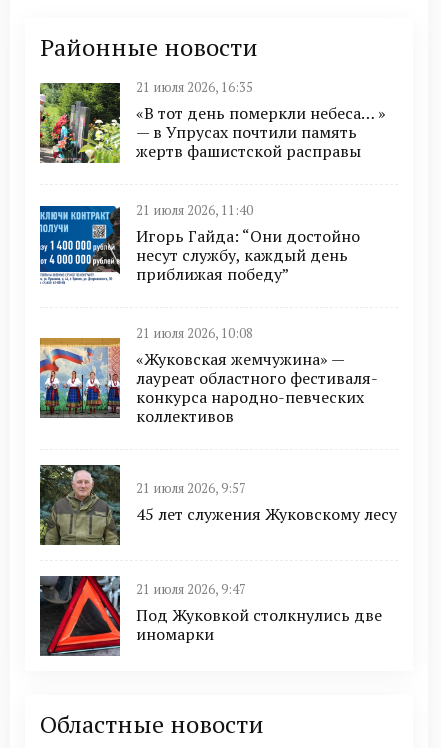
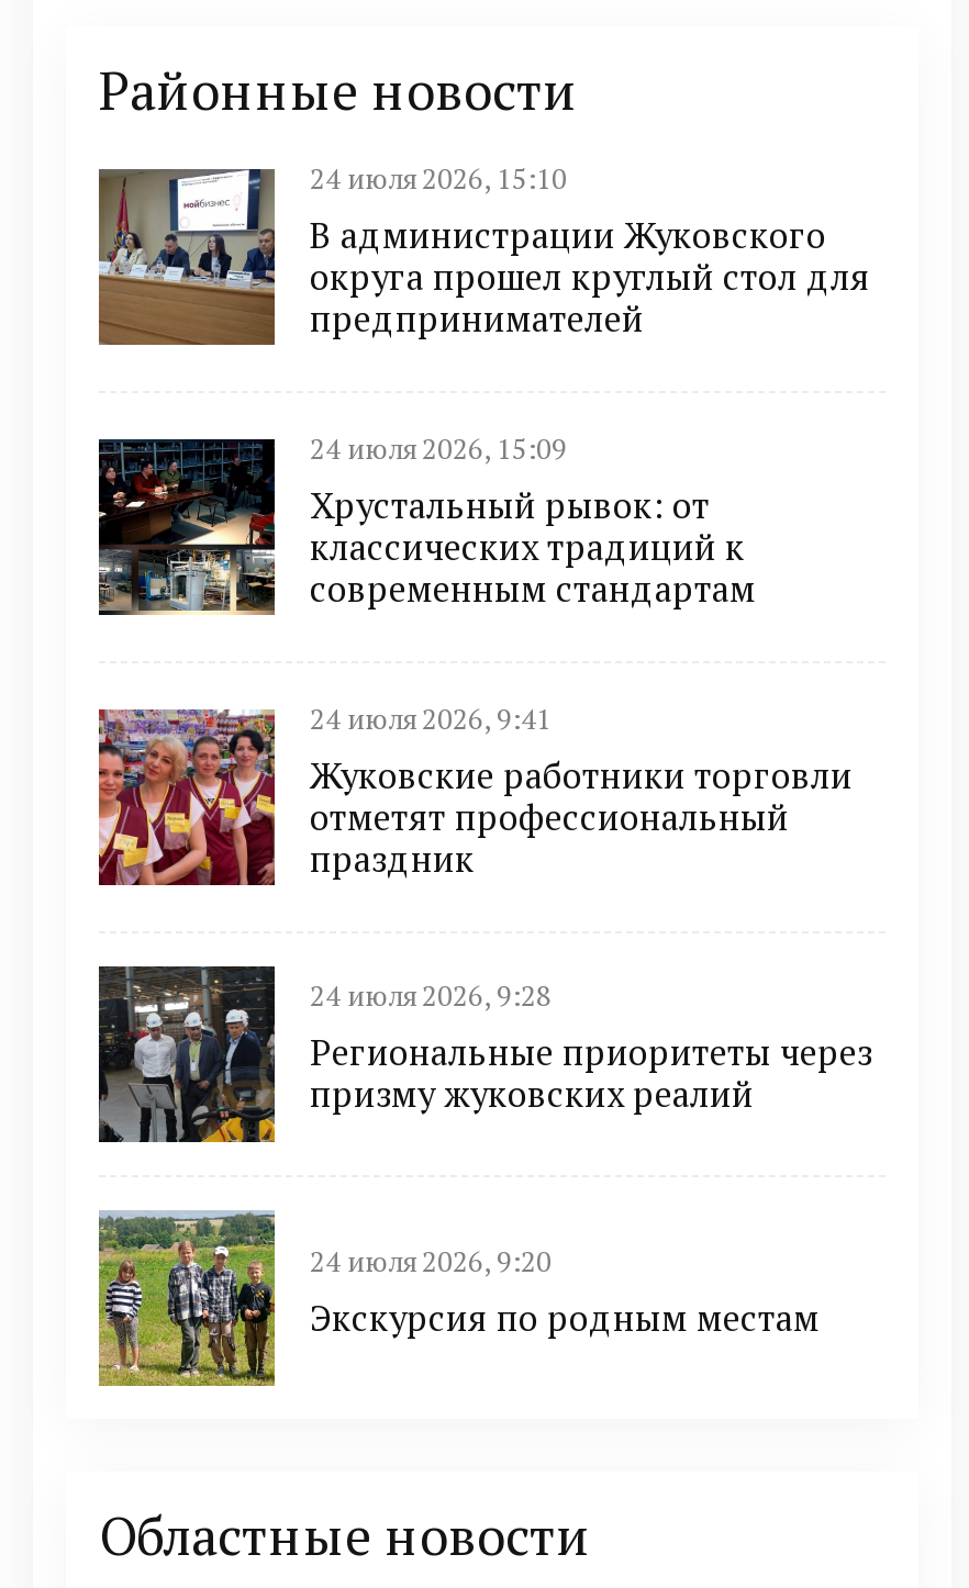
- [image]
- 21 июля 2026, 16:35
- «В тот день померкли небеса… »
- — в Упрусах почтили память
- жертв фашистской расправы
+ [image]
+ 24 июля 2026, 15:10
+ В администрации Жуковского
+ округа прошел круглый стол для
+ предпринимателей

- [image]
- 21 июля 2026, 11:40
- Игорь Гайда: “Они достойно
- несут службу, каждый день
- приближая победу”
+ [image]
+ 24 июля 2026, 15:09
+ Хрустальный рывок: от
+ классических традиций к
+ современным стандартам

- [image]
- 21 июля 2026, 10:08
- «Жуковская жемчужина» —
- лауреат областного фестиваля-
- конкурса народно-певческих
- коллективов
+ [image]
+ 24 июля 2026, 9:41
+ Жуковские работники торговли
+ отметят профессиональный
+ праздник

- [image]
- 21 июля 2026, 9:57
- 45 лет служения Жуковскому лесу
+ [image]
+ 24 июля 2026, 9:28
+ Региональные приоритеты через
+ призму жуковских реалий

- [image]
- 21 июля 2026, 9:47
- Под Жуковкой столкнулись две
- иномарки
+ [image]
+ 24 июля 2026, 9:20
+ Экскурсия по родным местам
